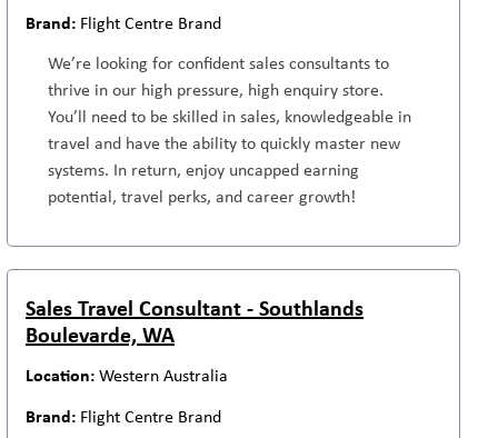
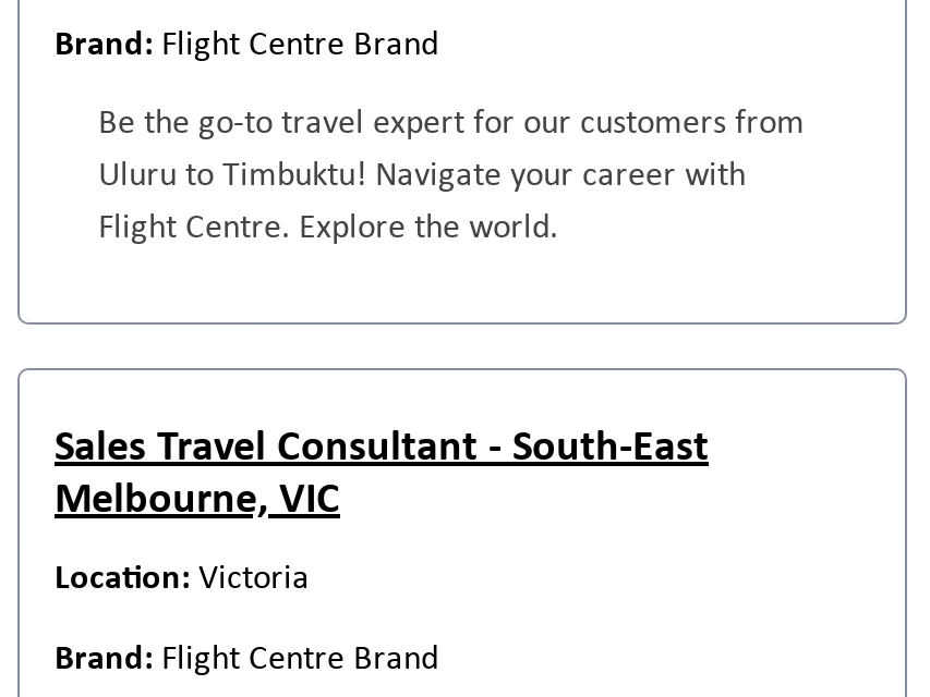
- We’re looking for confident sales consultants to
- thrive in our high pressure, high enquiry store.
- You’ll need to be skilled in sales, knowledgeable in
- travel and have the ability to quickly master new
- systems. In return, enjoy uncapped earning
- potential, travel perks, and career growth!
+ Be the go-to travel expert for our customers from
+ Uluru to Timbuktu! Navigate your career with
+ Flight Centre. Explore the world.

- Sales Travel Consultant - Southlands
- Boulevarde, WA
+ Sales Travel Consultant - South-East
+ Melbourne, VIC

- Western Australia
+ Victoria
